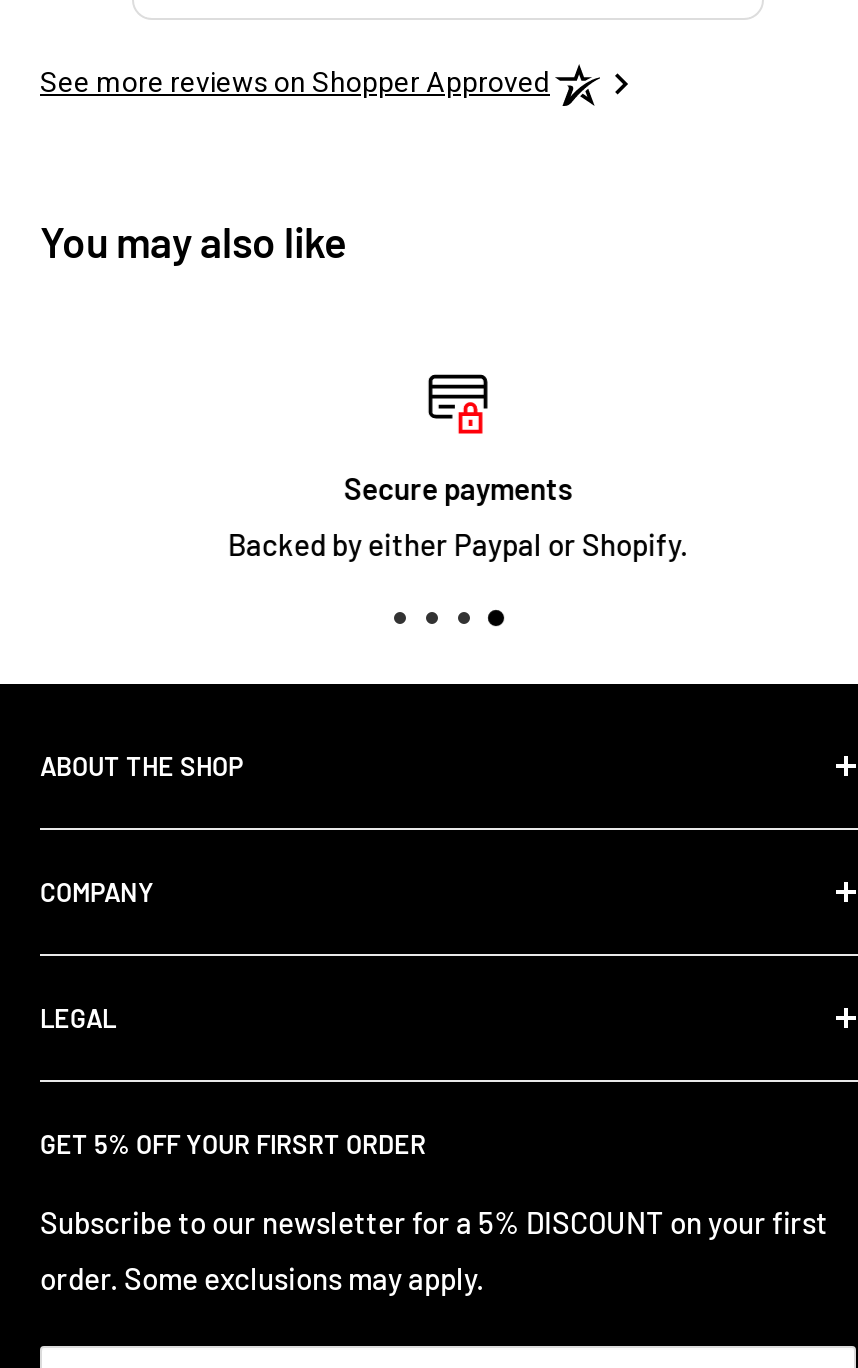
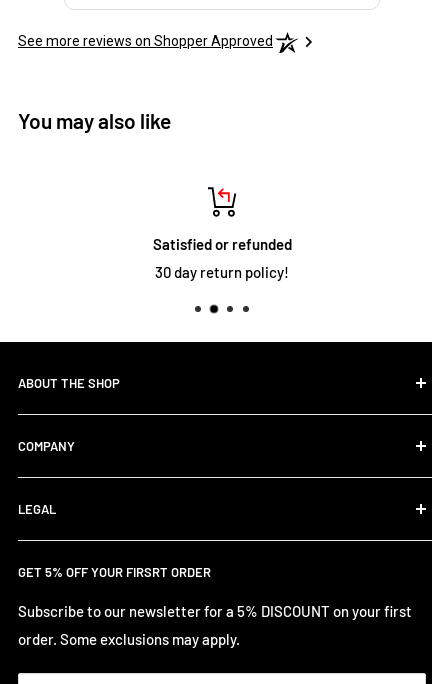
- [image]
- Secure payments
+ [image]
+ Satisfied or refunded

- Backed by either Paypal or Shopify.
+ 30 day return policy!
